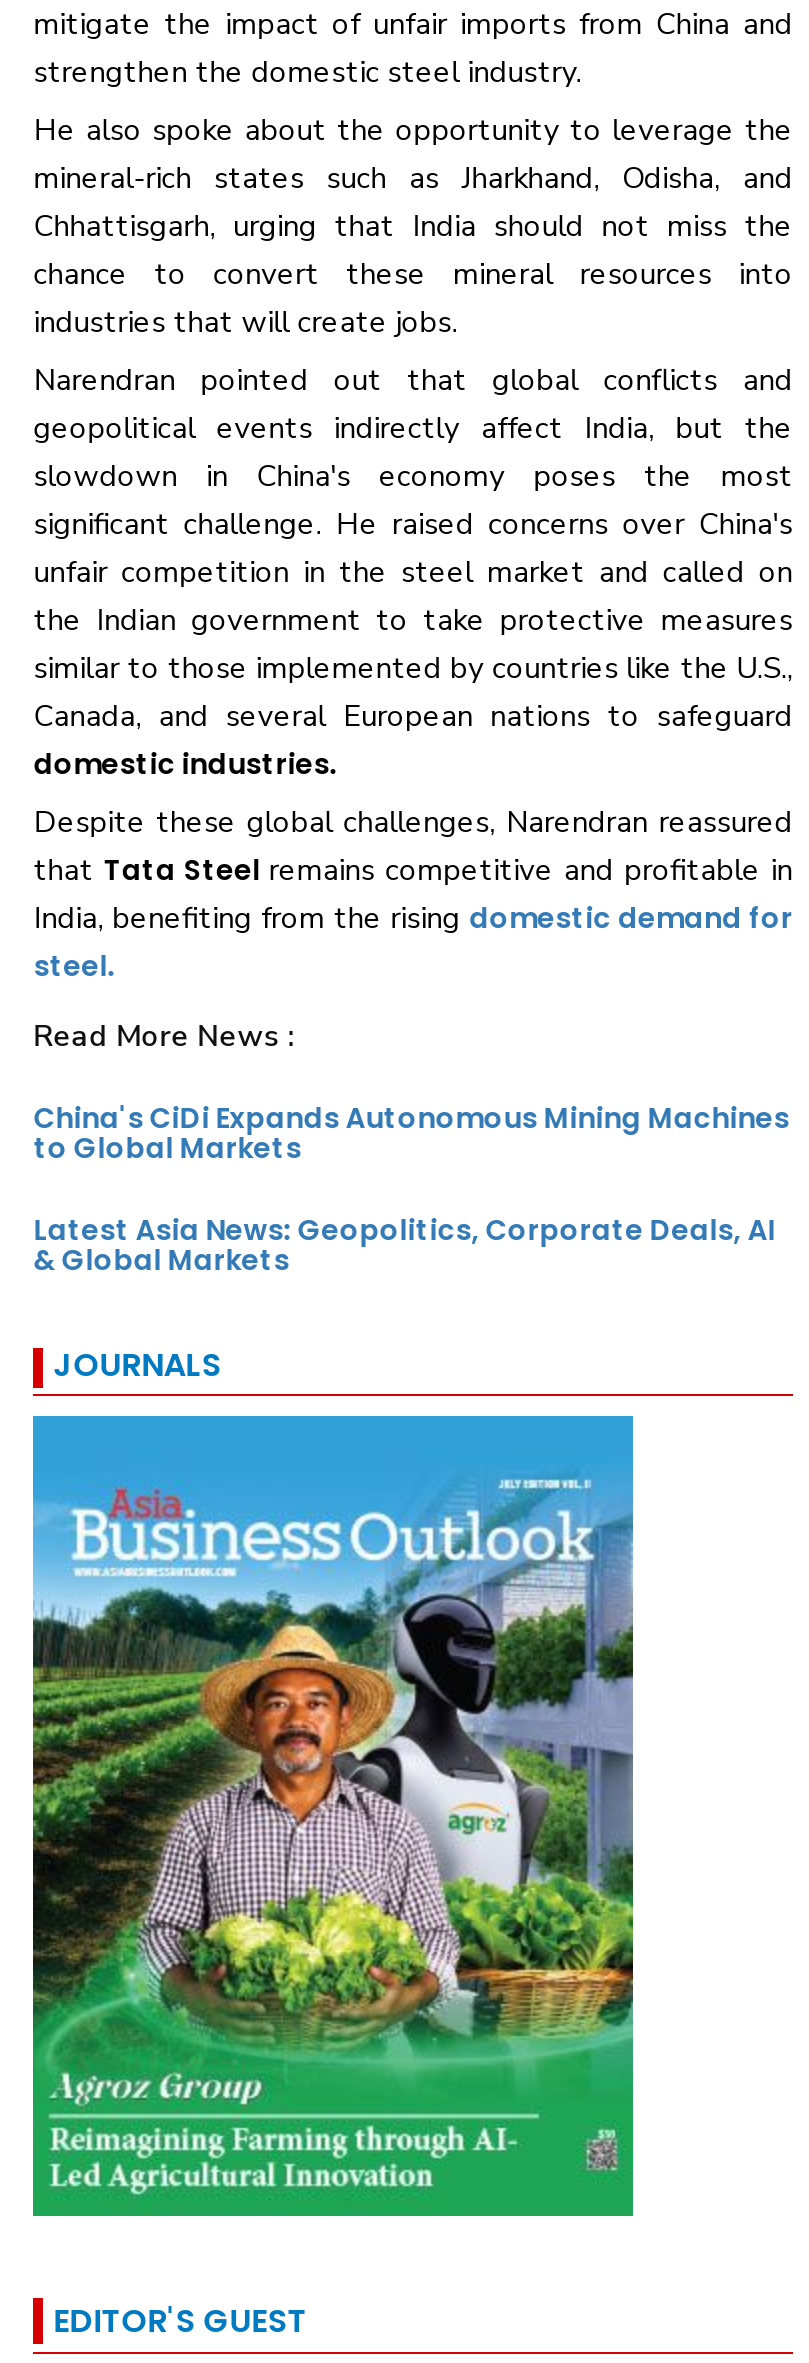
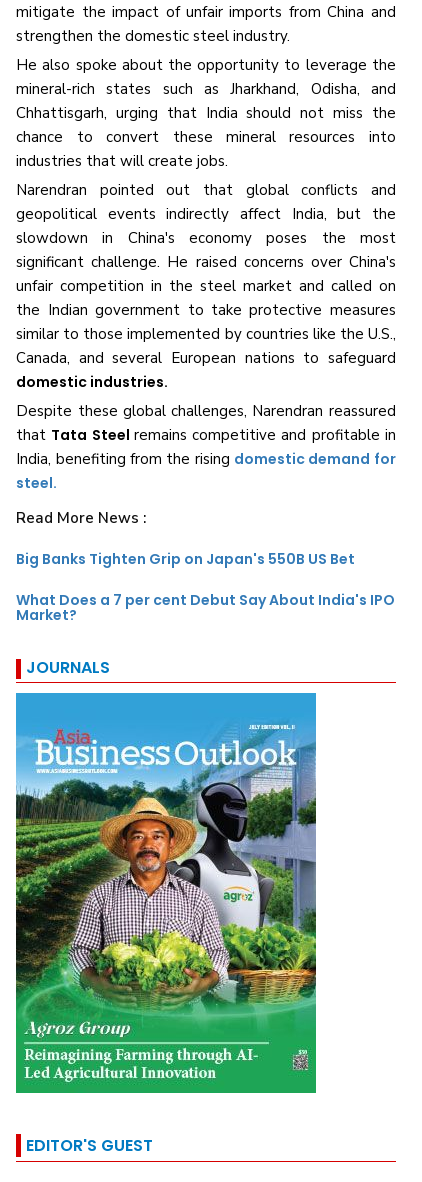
- China's CiDi Expands Autonomous Mining Machines
- to Global Markets
+ Big Banks Tighten Grip on Japan's 550B US Bet

- Latest Asia News: Geopolitics, Corporate Deals, AI
- & Global Markets
+ What Does a 7 per cent Debut Say About India's IPO
+ Market?
